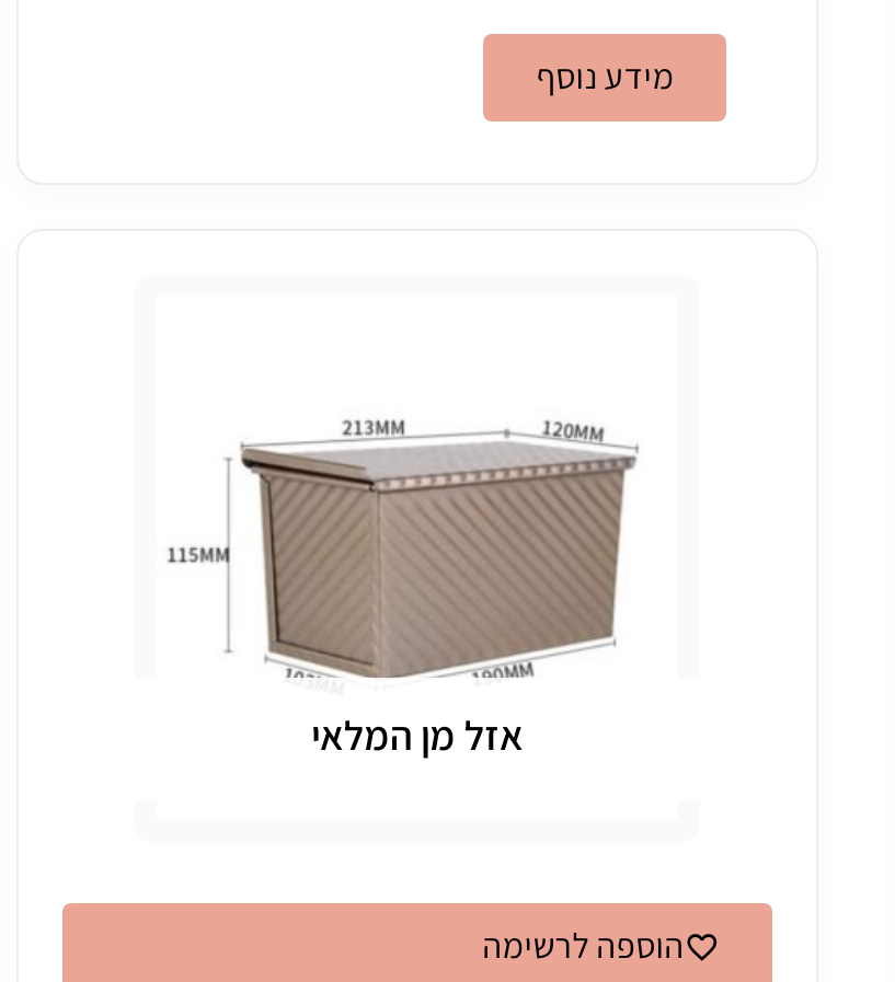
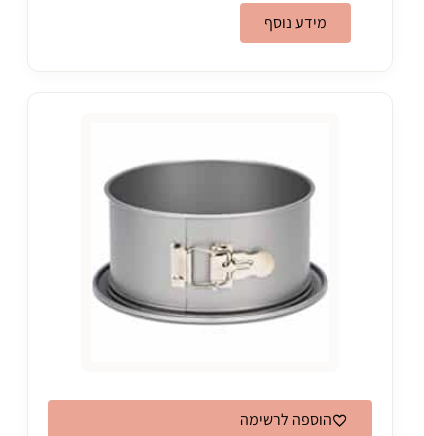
- [image]
+ [image]

- אזל מן המלאי
